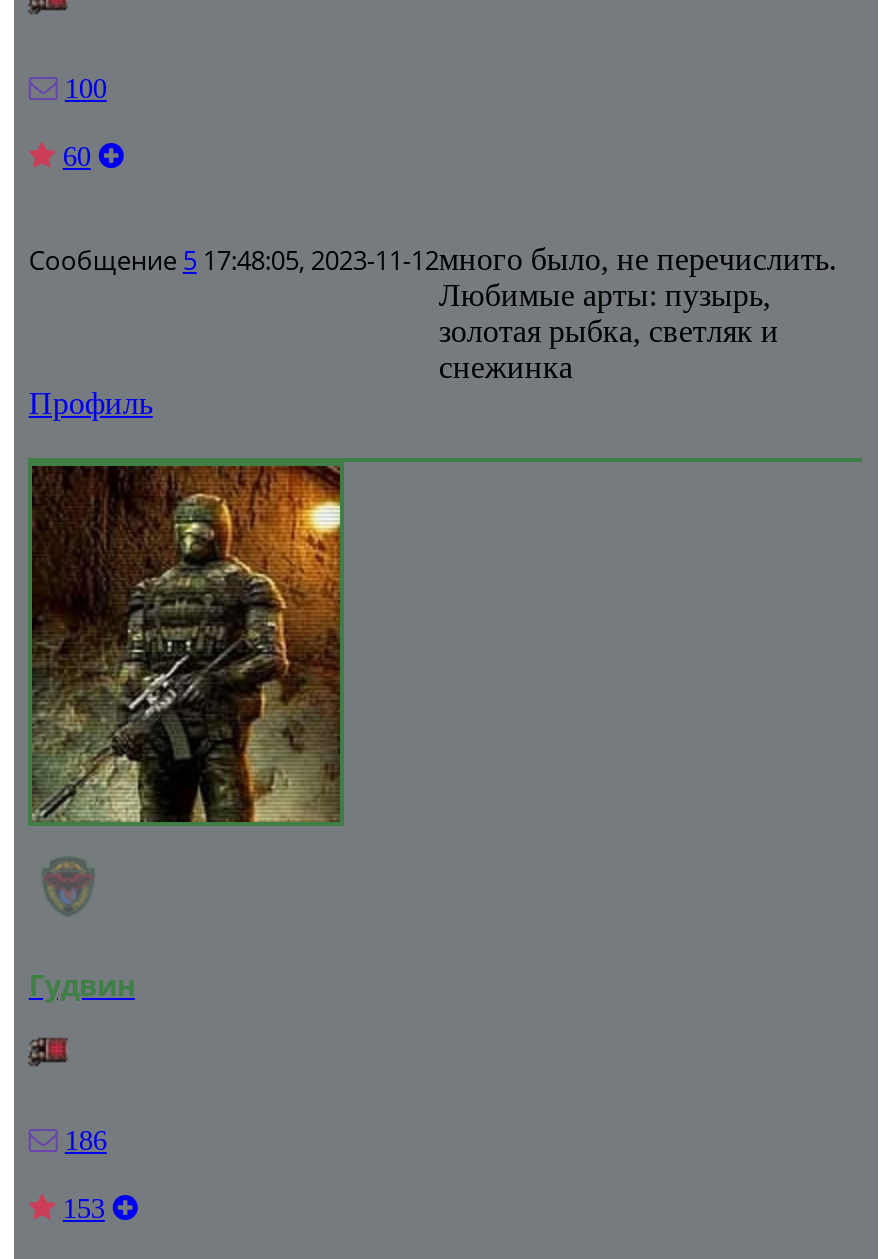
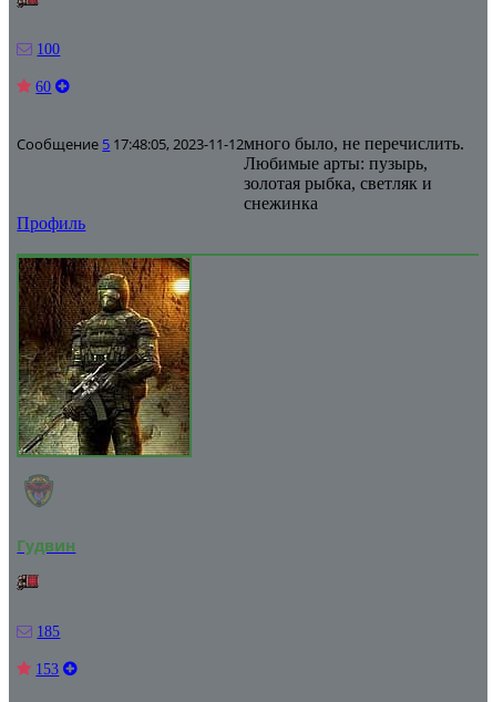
- 186
+ 185
